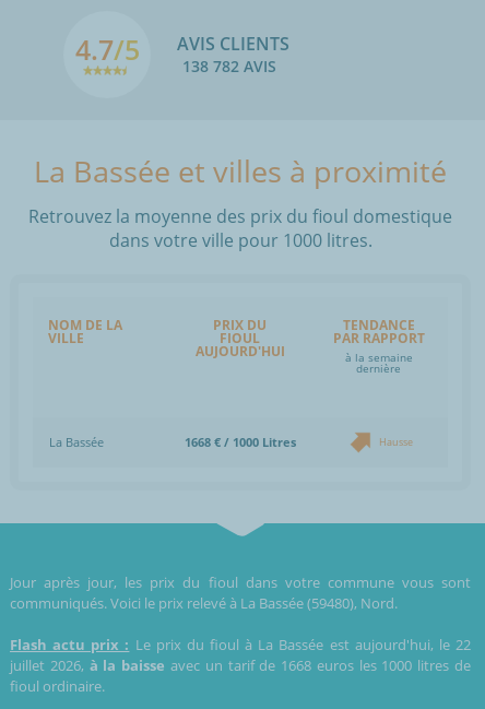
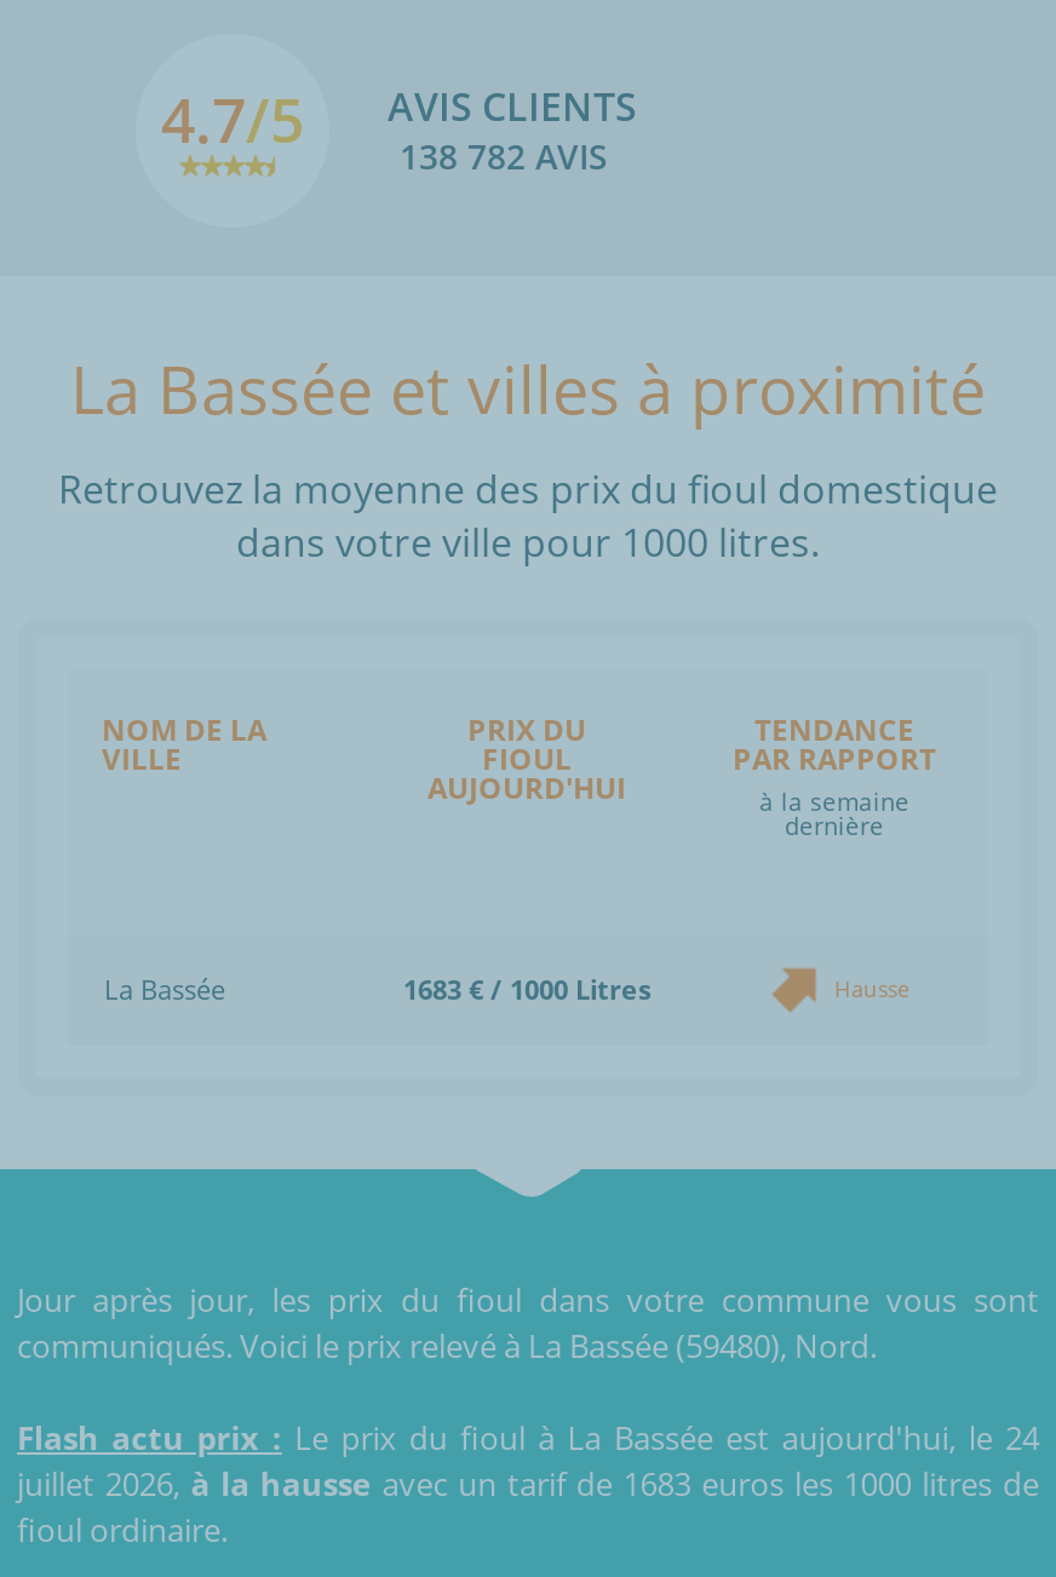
- 1668 € / 1000 Litres
+ 1683 € / 1000 Litres

- Flash actu prix : Le prix du fioul à La Bassée est aujourd'hui, le 22
+ Flash actu prix : Le prix du fioul à La Bassée est aujourd'hui, le 24

- juillet 2026, à la baisse avec un tarif de 1668 euros les 1000 litres de
+ juillet 2026, à la hausse avec un tarif de 1683 euros les 1000 litres de
